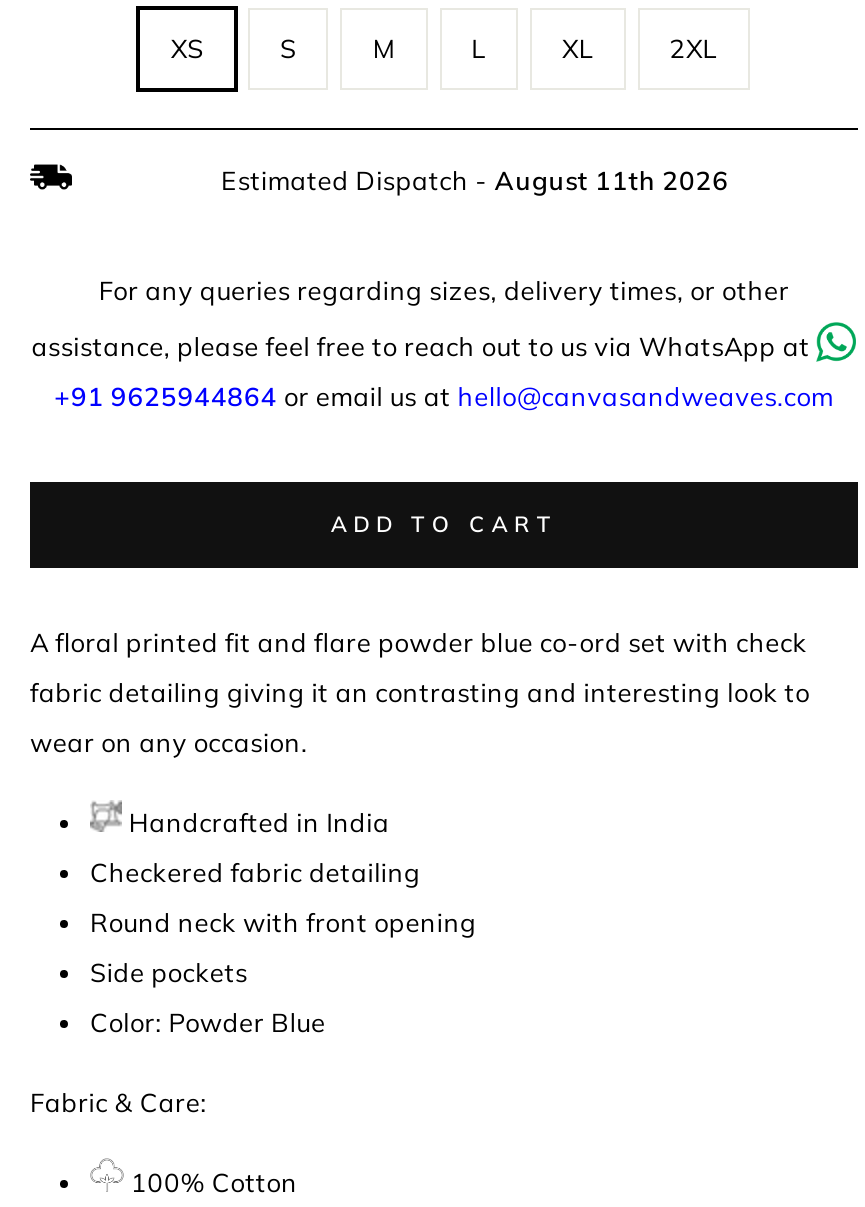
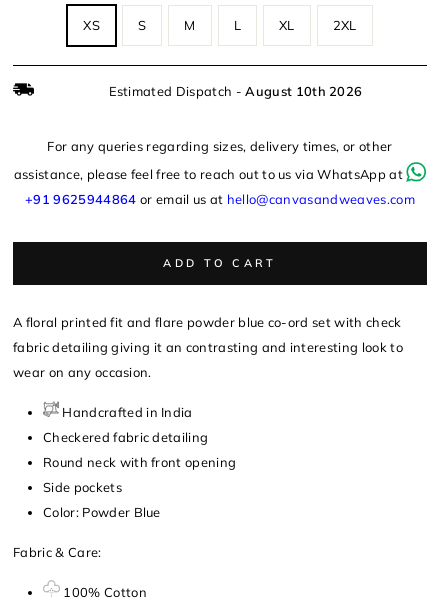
- Estimated Dispatch - August 11th 2026
+ Estimated Dispatch - August 10th 2026
